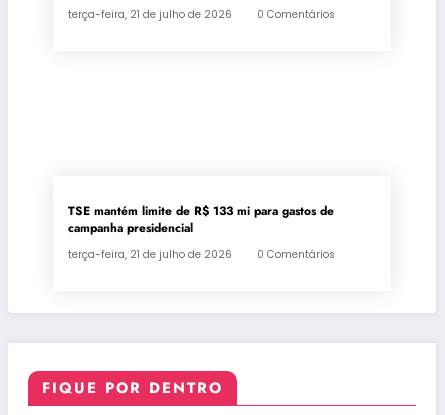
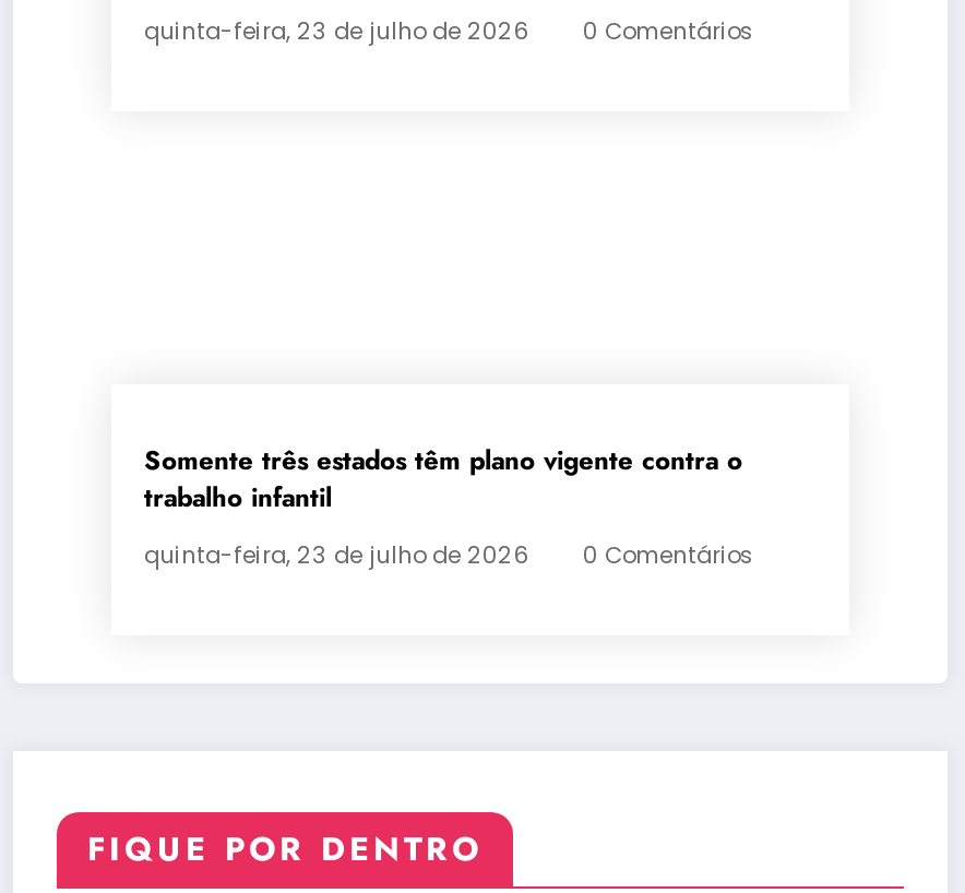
- terça-feira, 21 de julho de 2026
+ quinta-feira, 23 de julho de 2026

- TSE mantém limite de R$ 133 mi para gastos de
- campanha presidencial
+ Somente três estados têm plano vigente contra o
+ trabalho infantil

- terça-feira, 21 de julho de 2026
+ quinta-feira, 23 de julho de 2026
